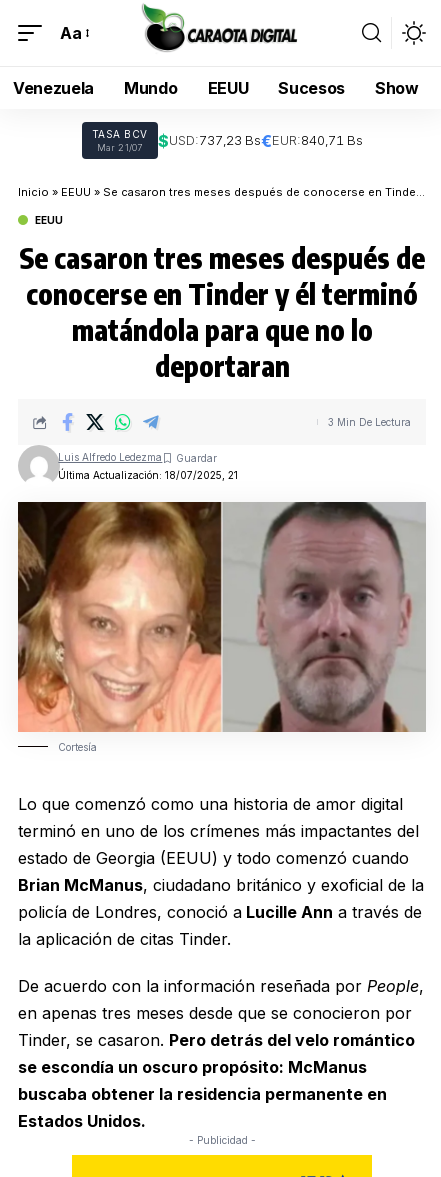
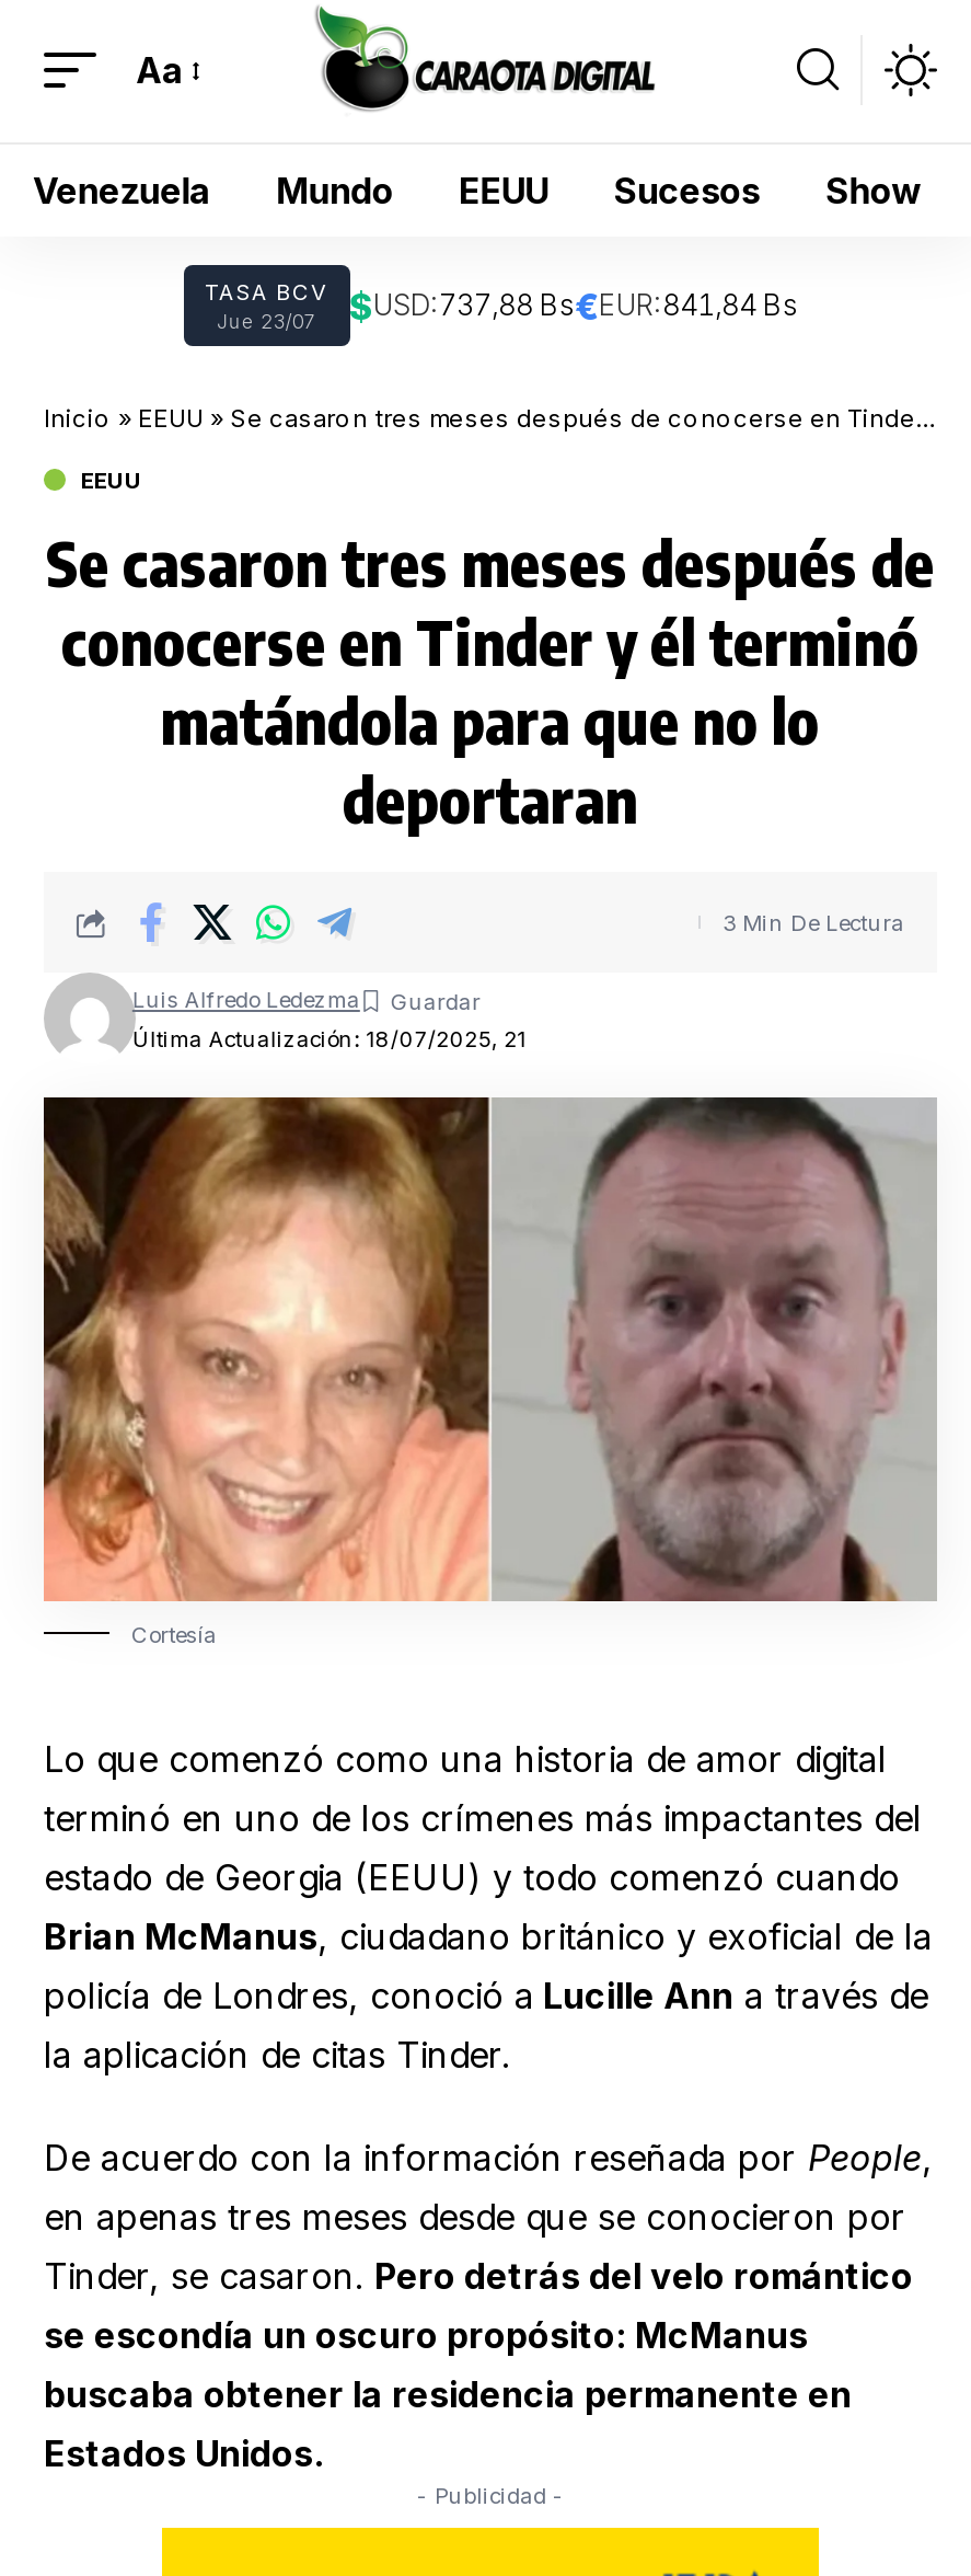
- Mar 21/07
- $USD:737,23 Bs€EUR:840,71 Bs
+ Jue 23/07
+ $USD:737,88 Bs€EUR:841,84 Bs
